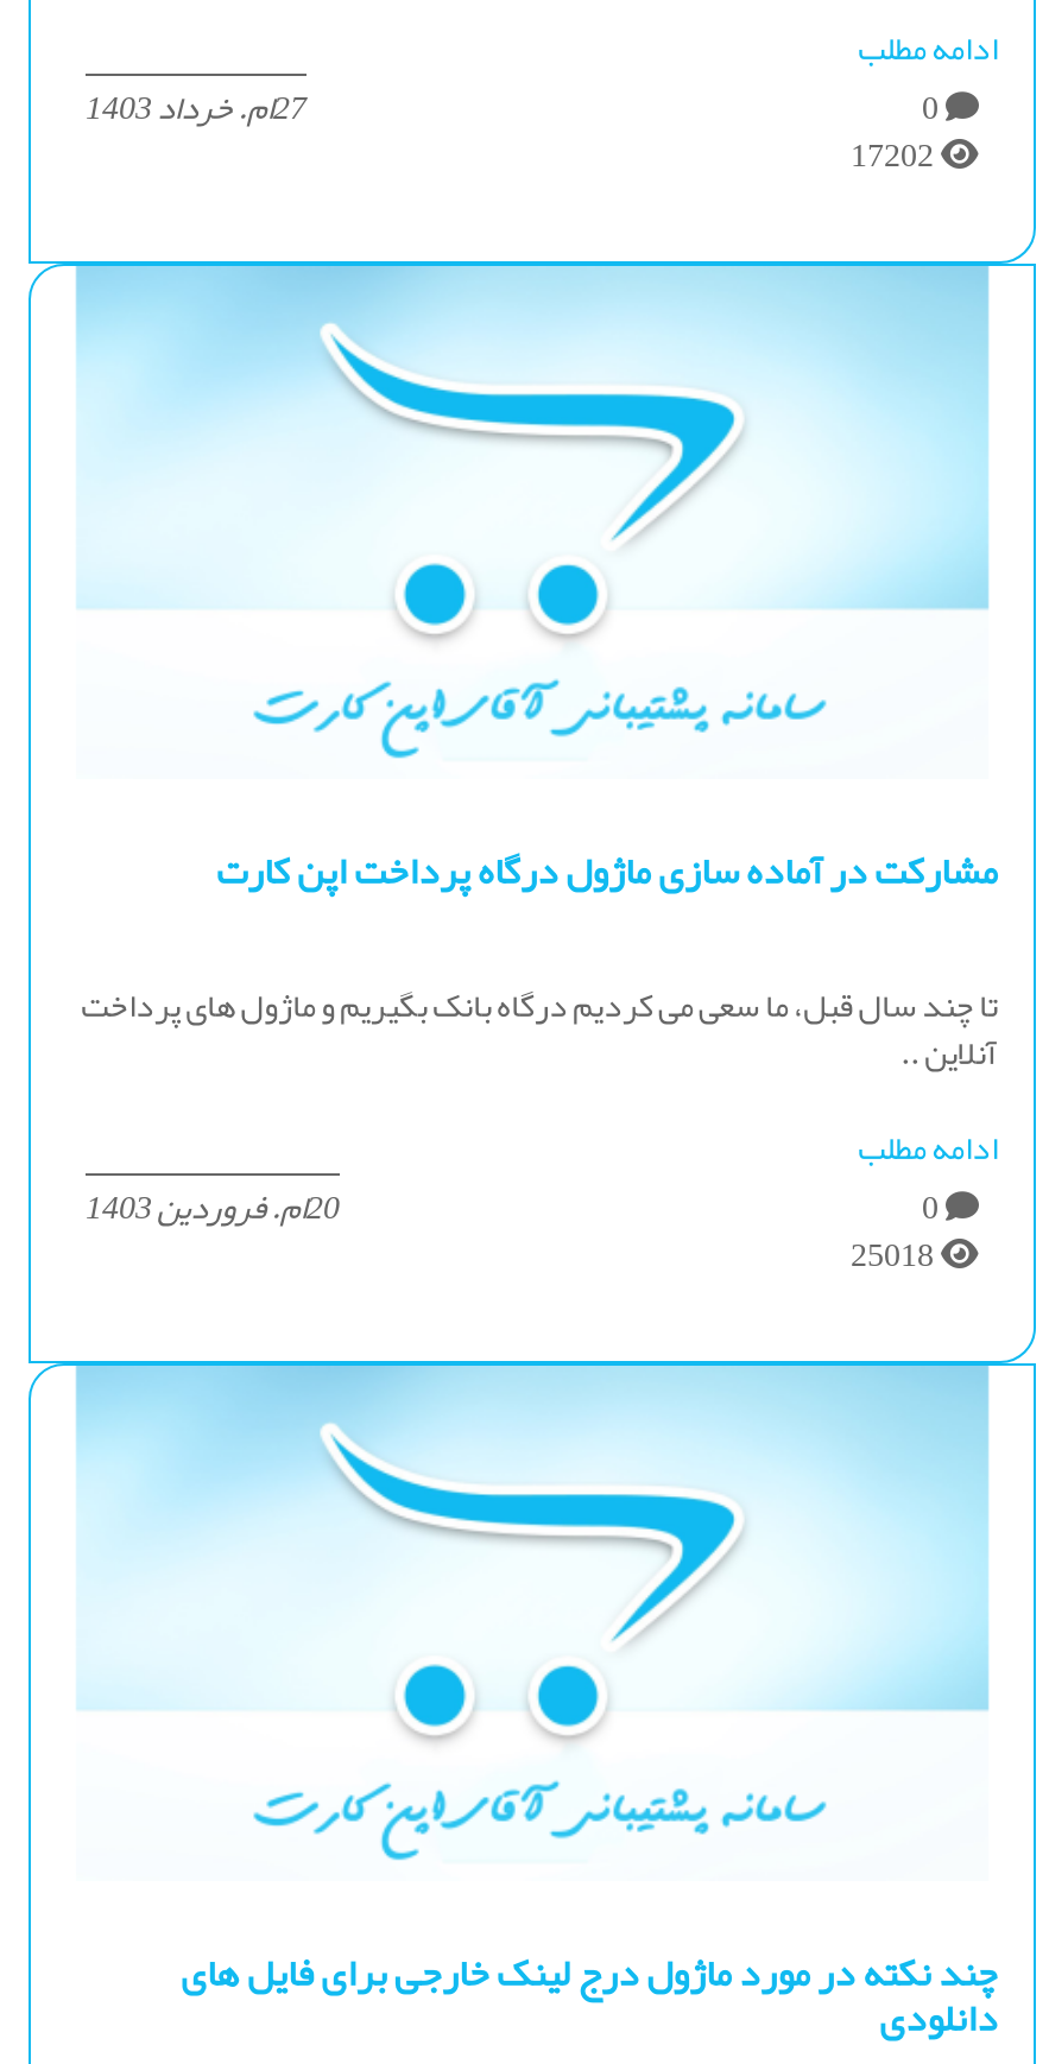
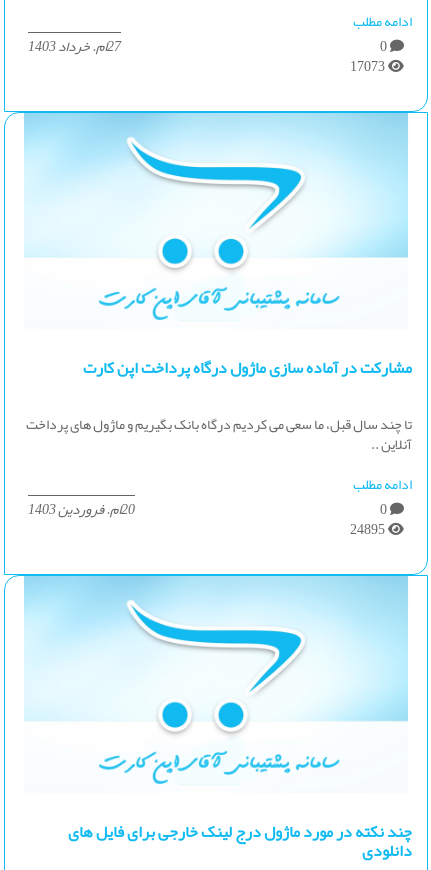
- 17202
+ 17073

- 25018
+ 24895
